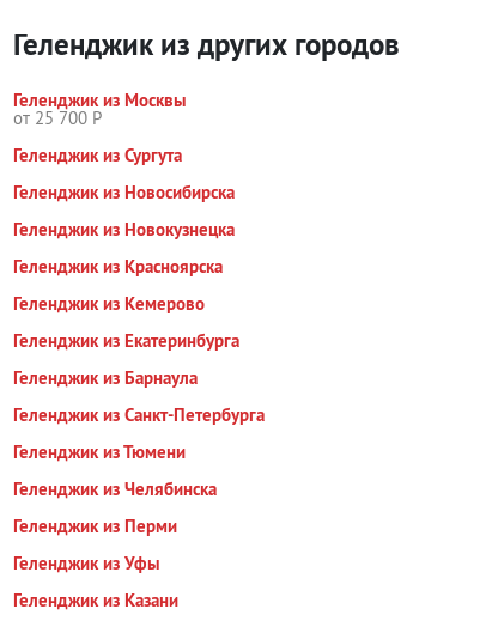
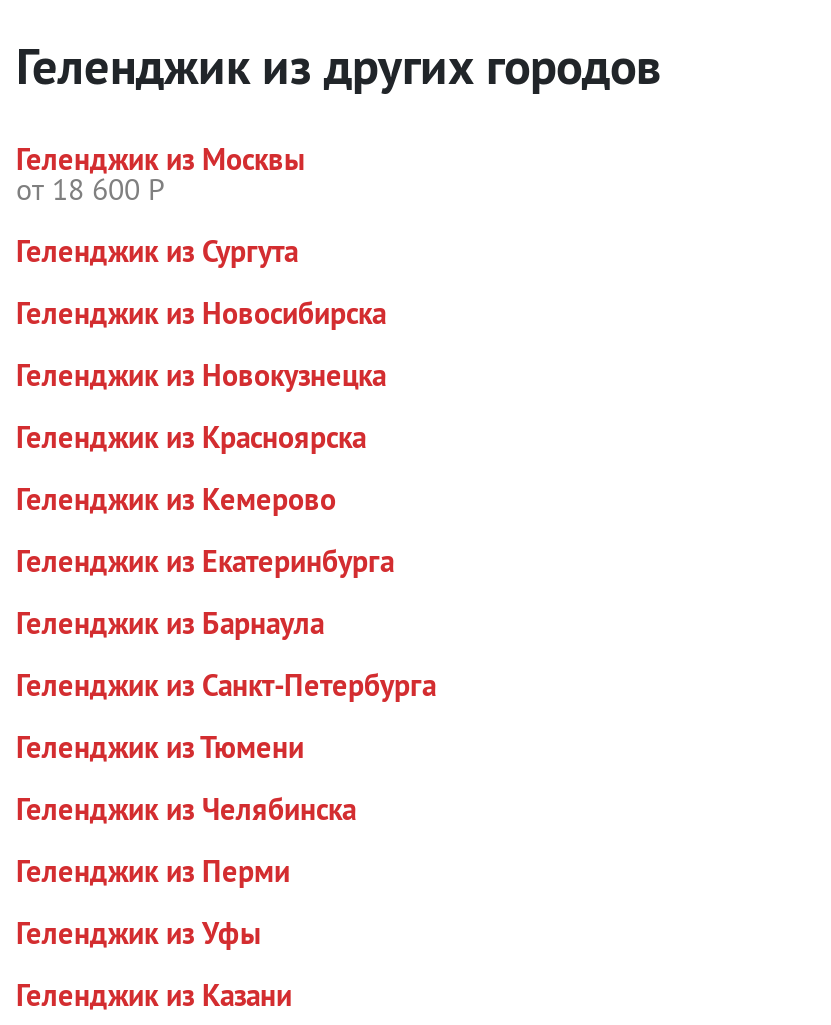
- от 25 700 Р
+ от 18 600 Р
